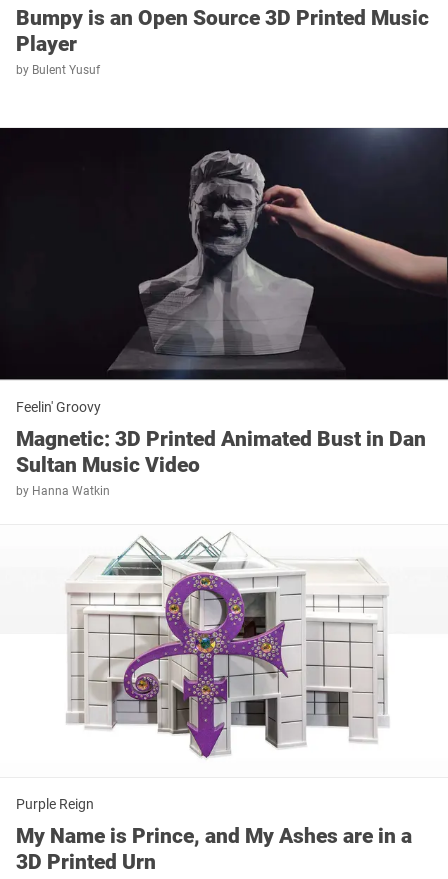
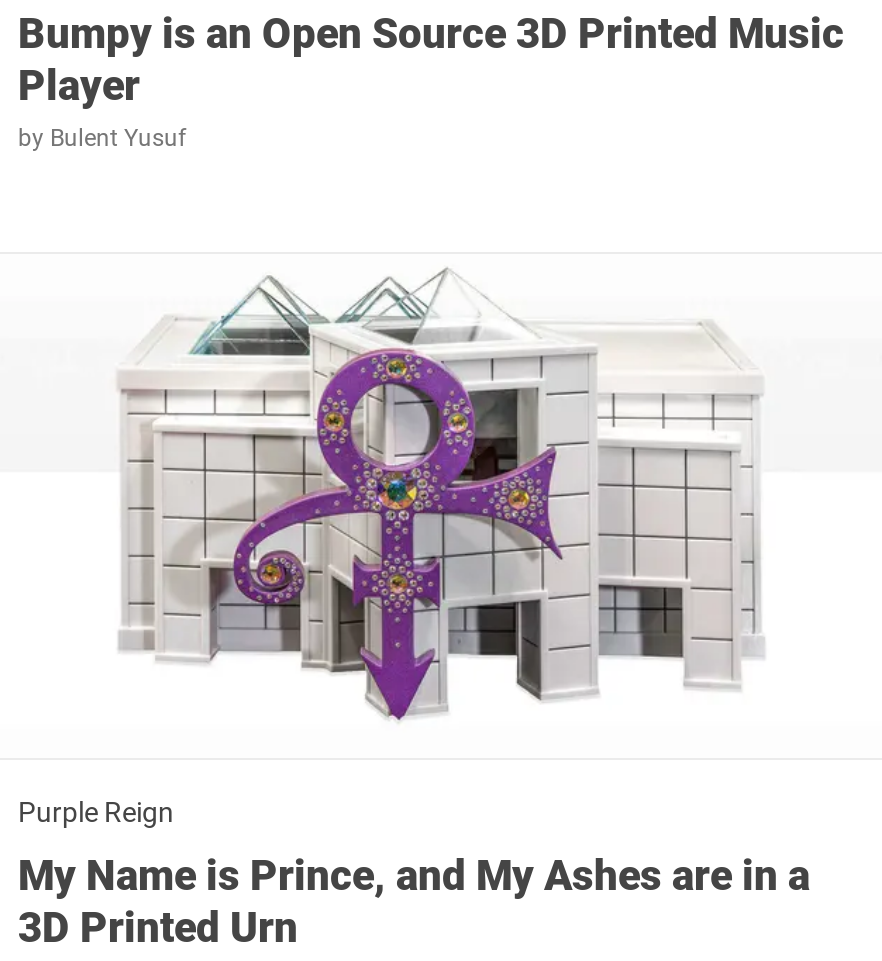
- [image]
- Feelin' Groovy
- Magnetic: 3D Printed Animated Bust in Dan
- Sultan Music Video
- by Hanna Watkin
